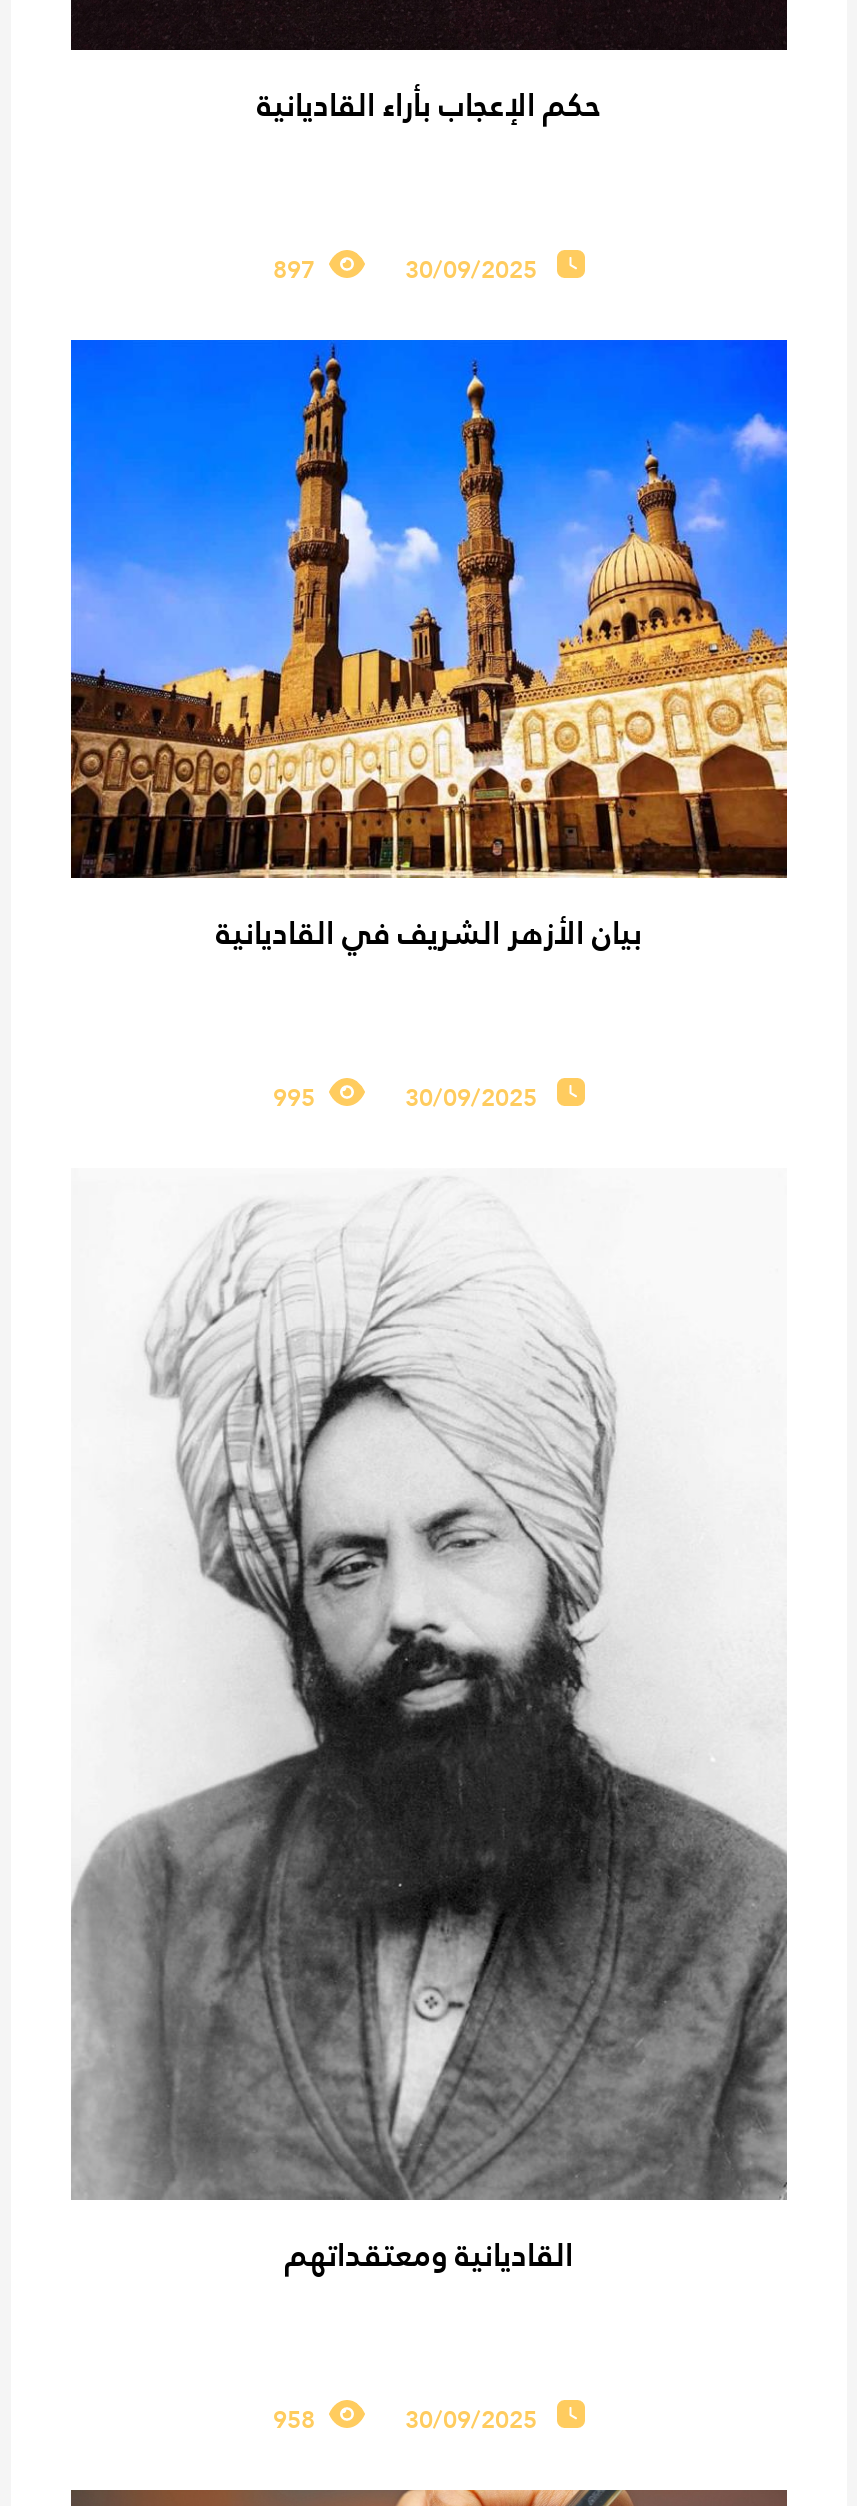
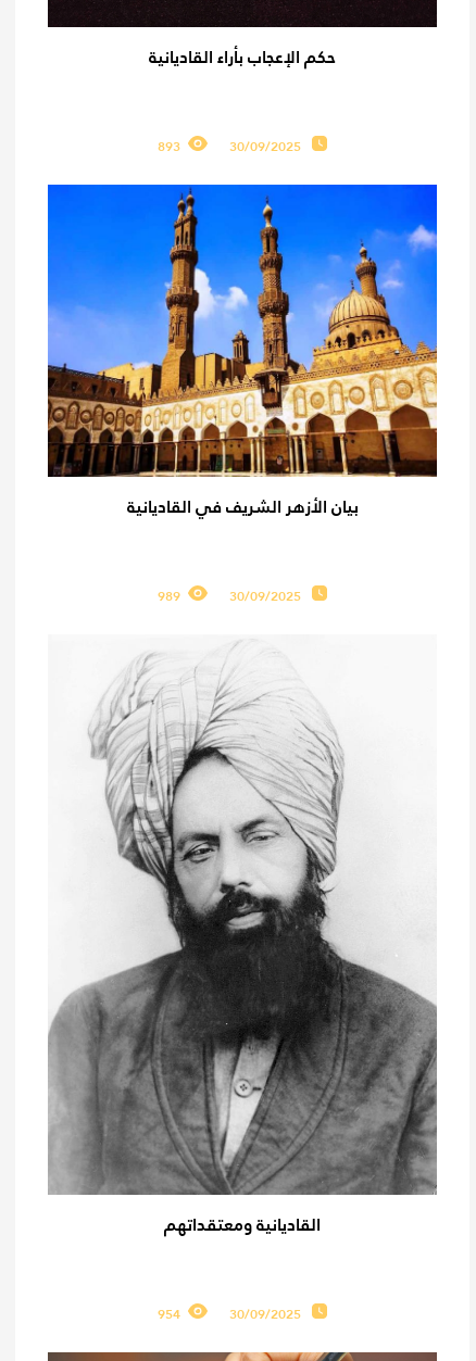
- 897
+ 893

- 995
+ 989

- 958
+ 954
